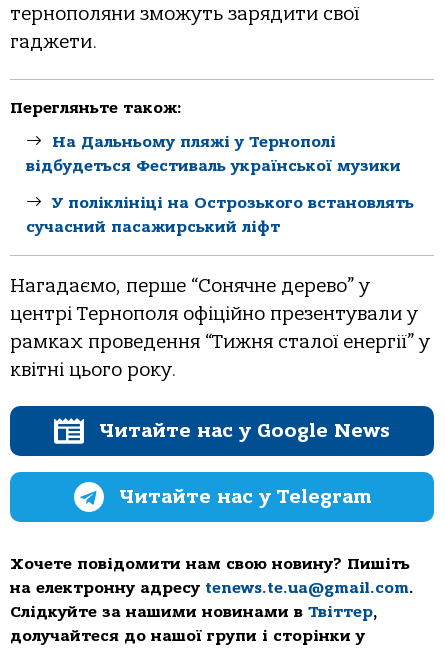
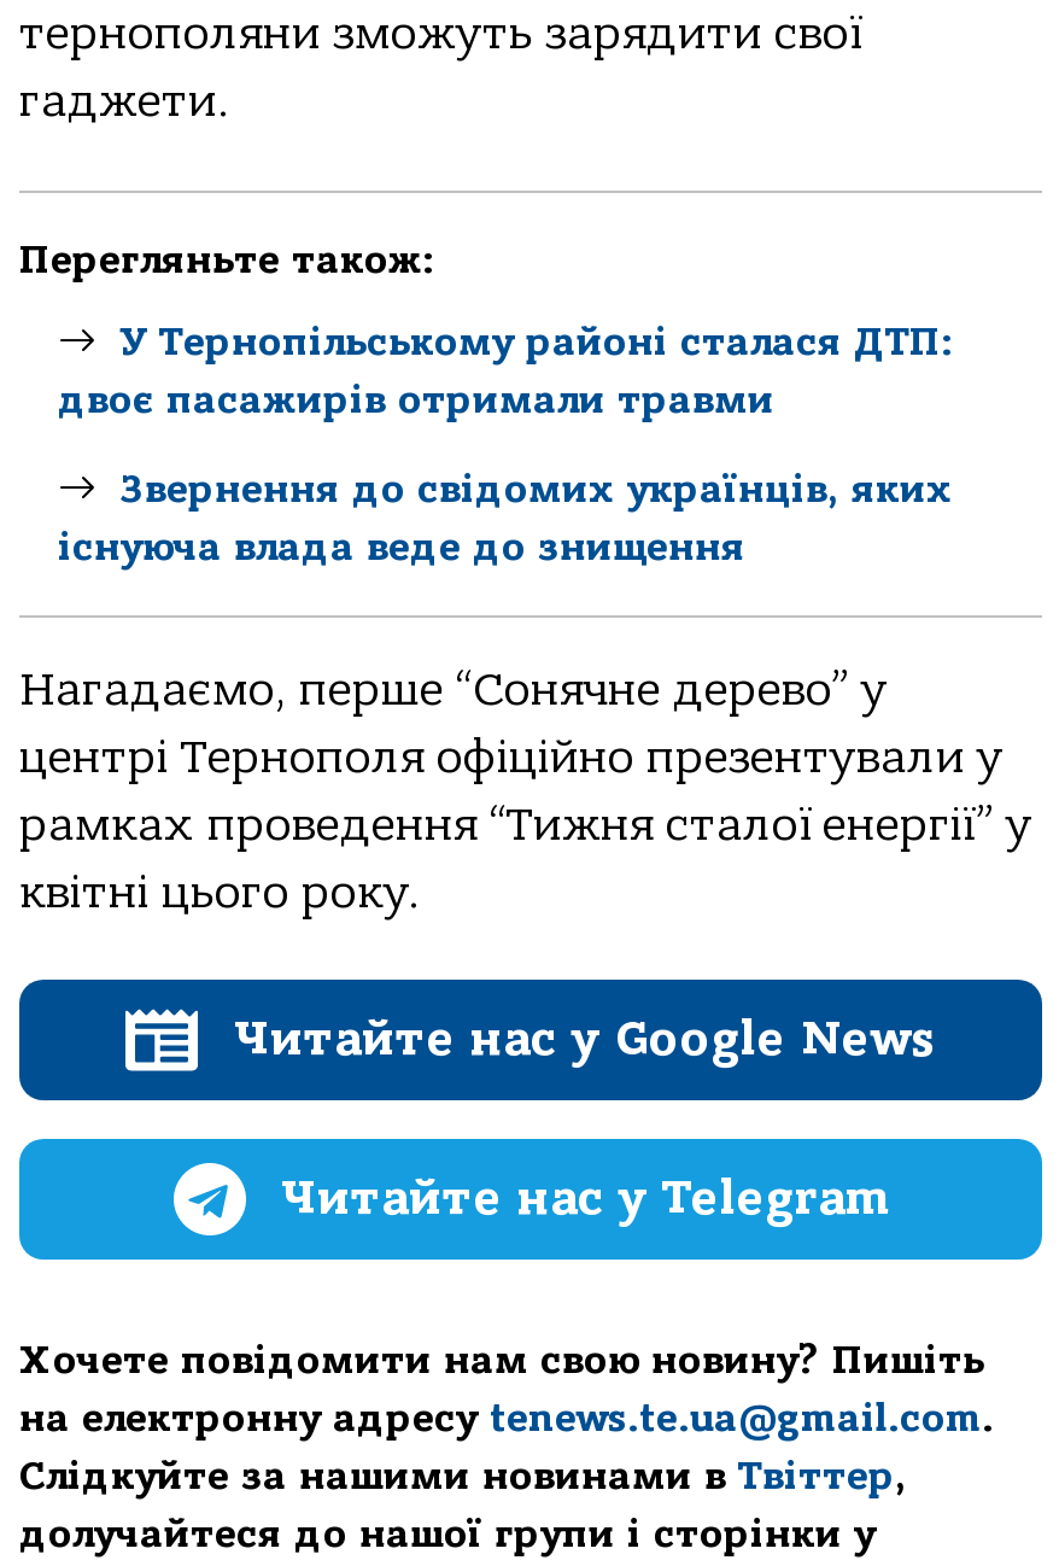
- На Дальньому пляжі у Тернополі
- відбудеться Фестиваль української музики
+ У Тернопільському районі сталася ДТП:
+ двоє пасажирів отримали травми

- У поліклініці на Острозького встановлять
- сучасний пасажирський ліфт
+ Звернення до свідомих українців, яких
+ існуюча влада веде до знищення
